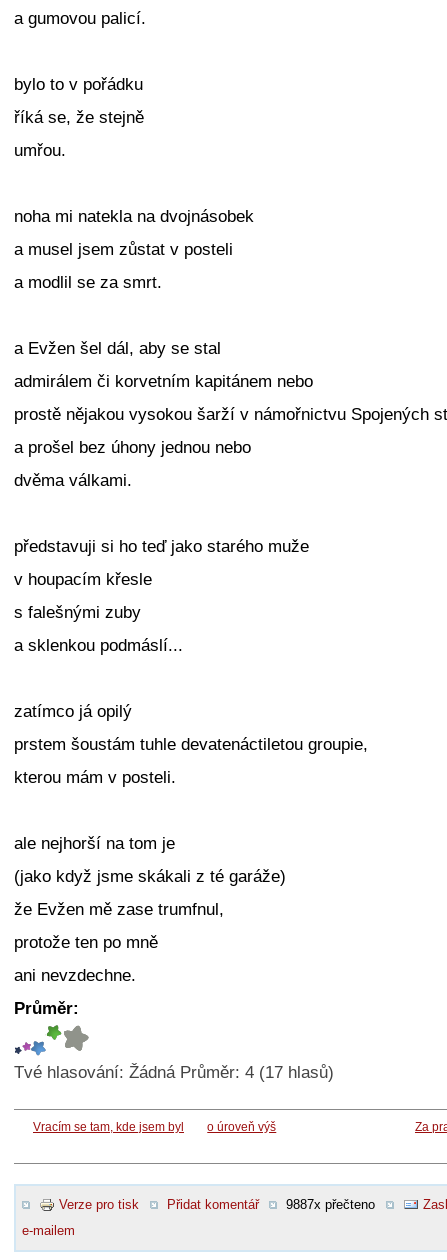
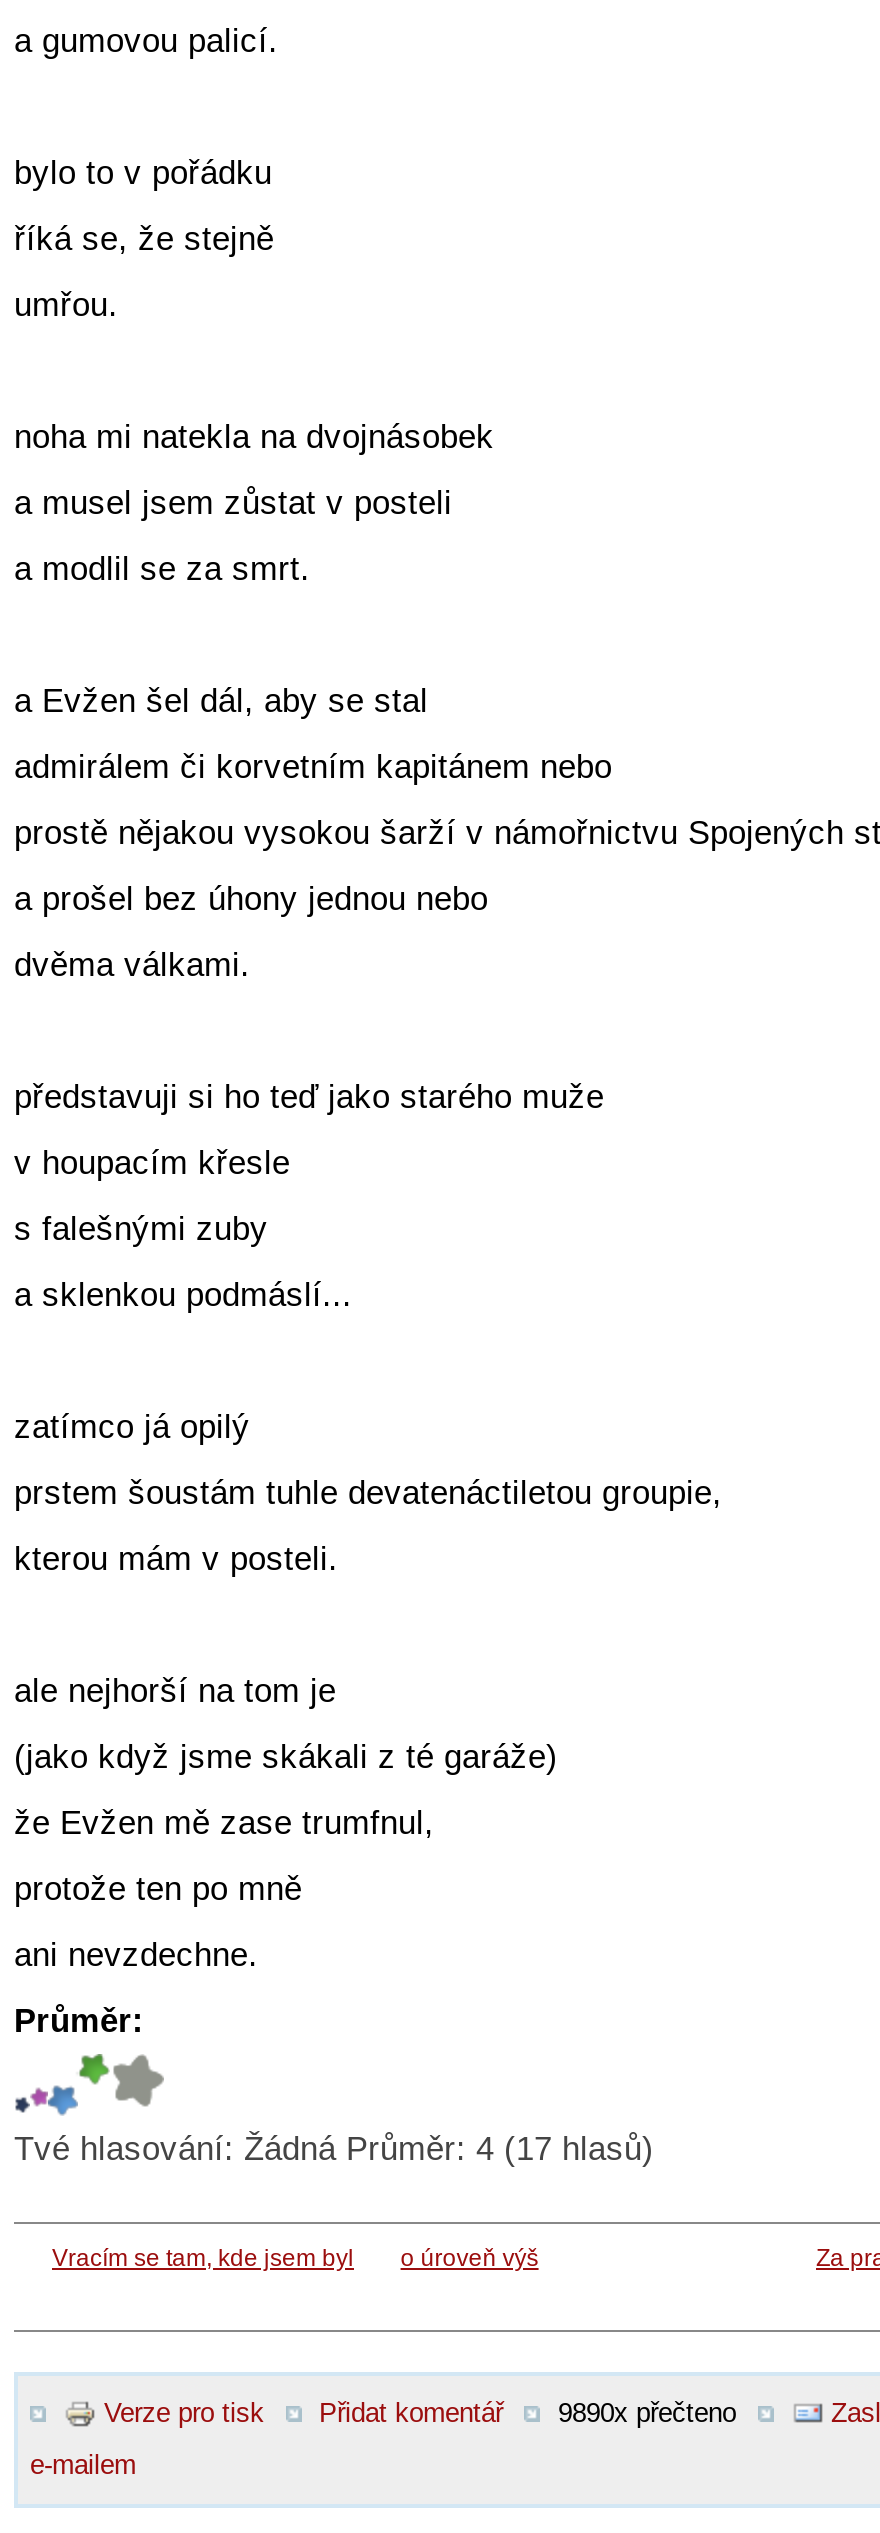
- Verze pro tisk Přidat komentář 9887x přečteno
+ Verze pro tisk Přidat komentář 9890x přečteno
